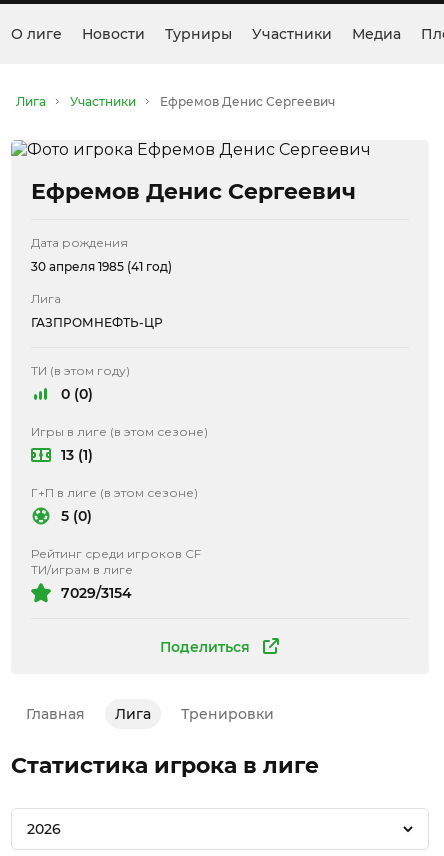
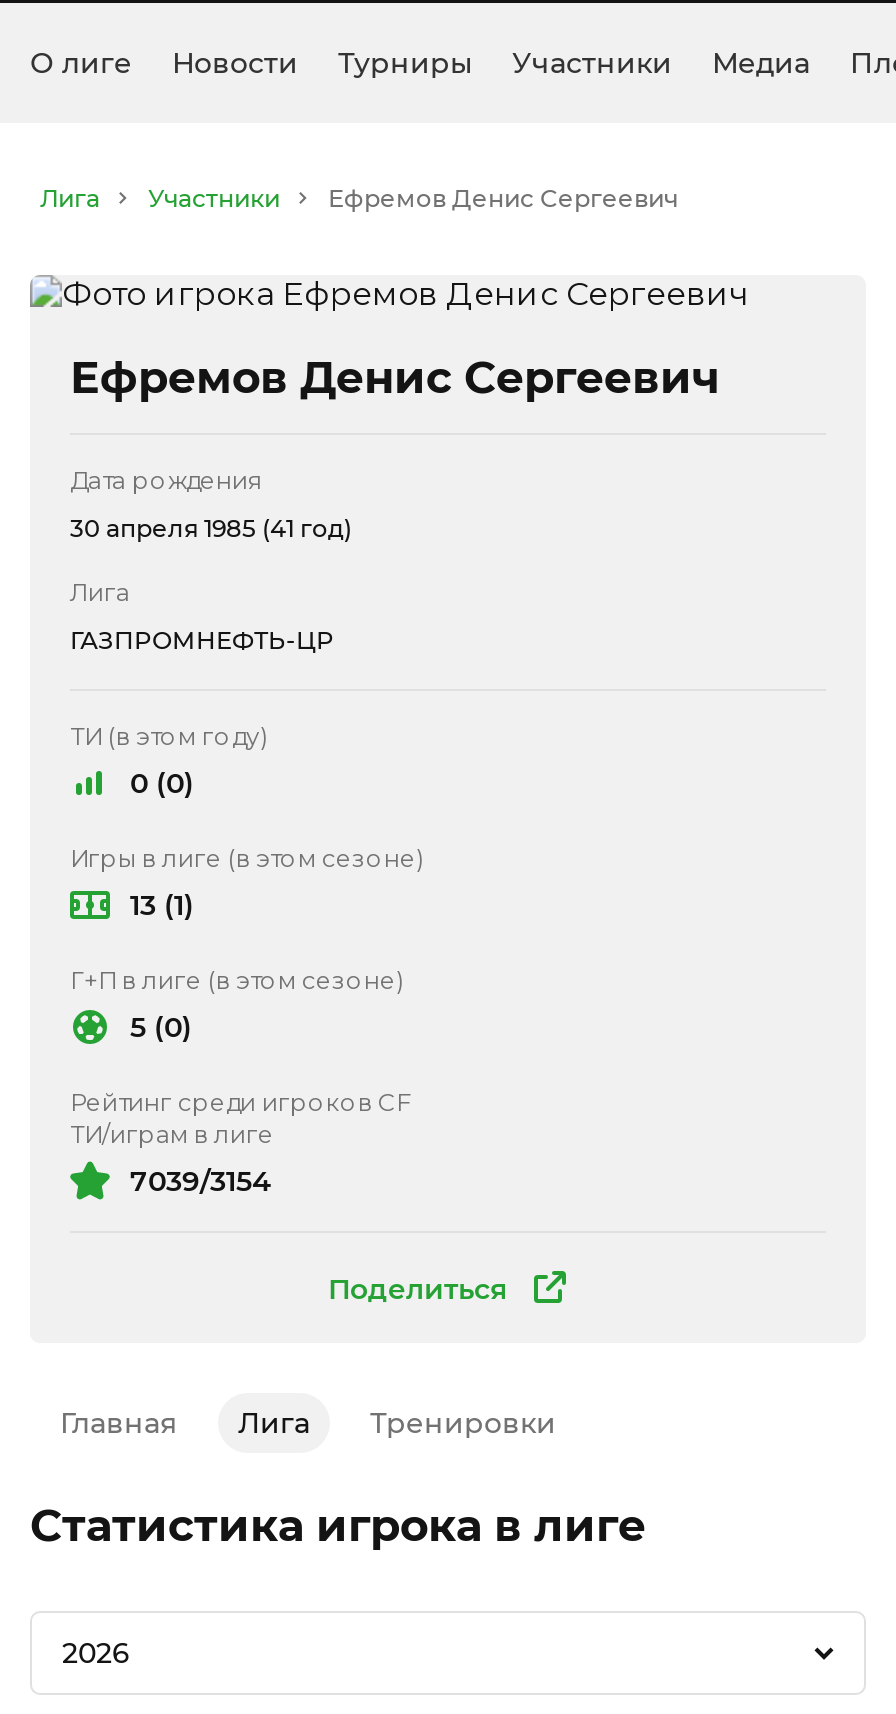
- 7029/3154
+ 7039/3154
